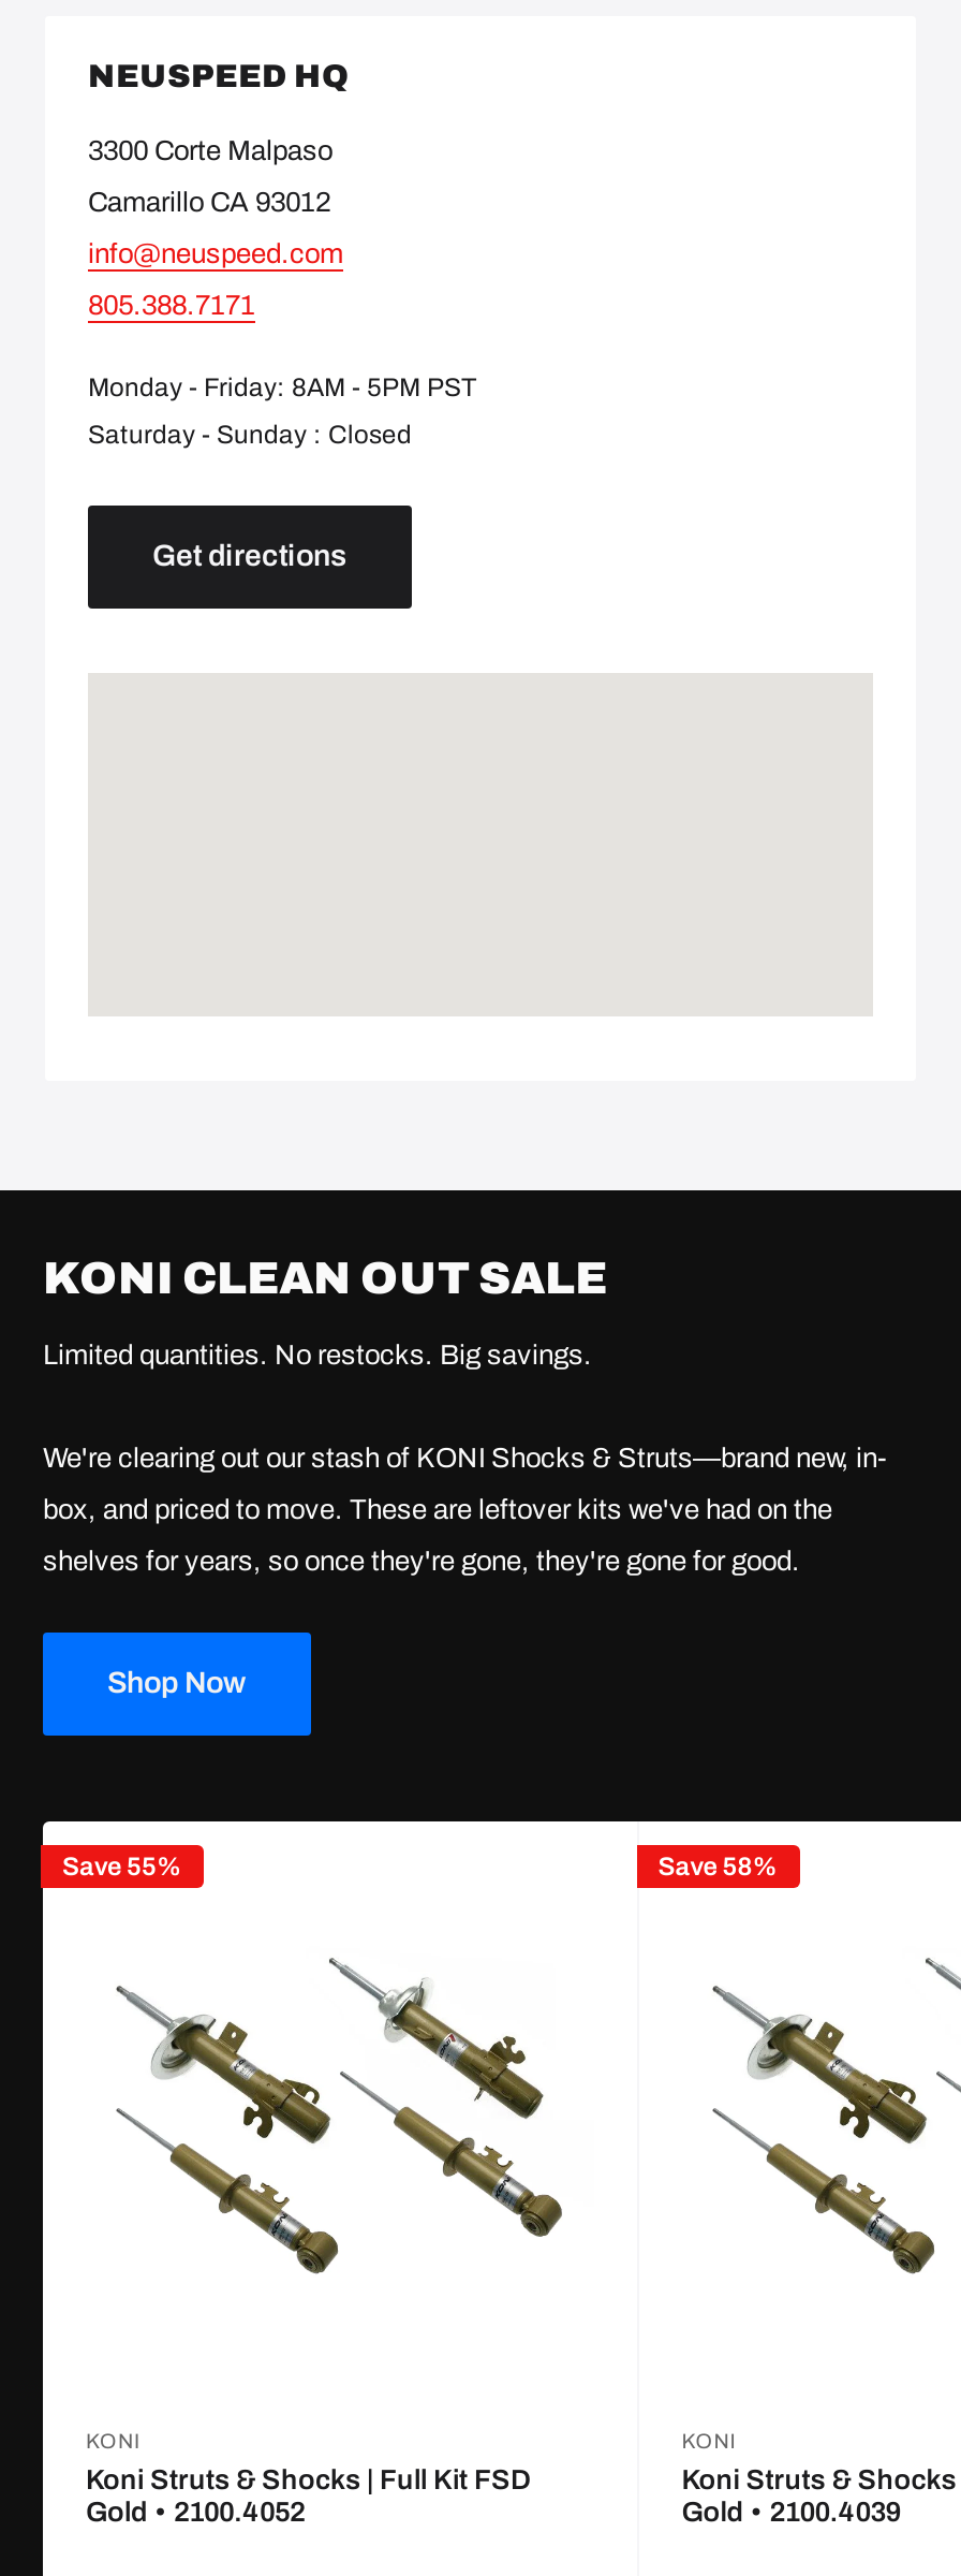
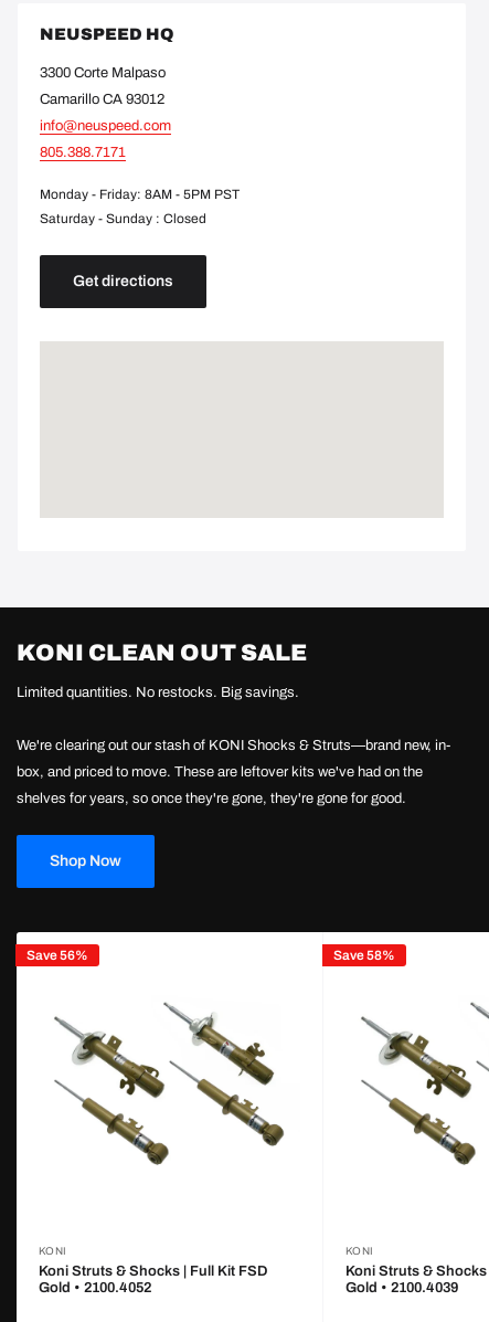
- Save 55%
+ Save 56%
